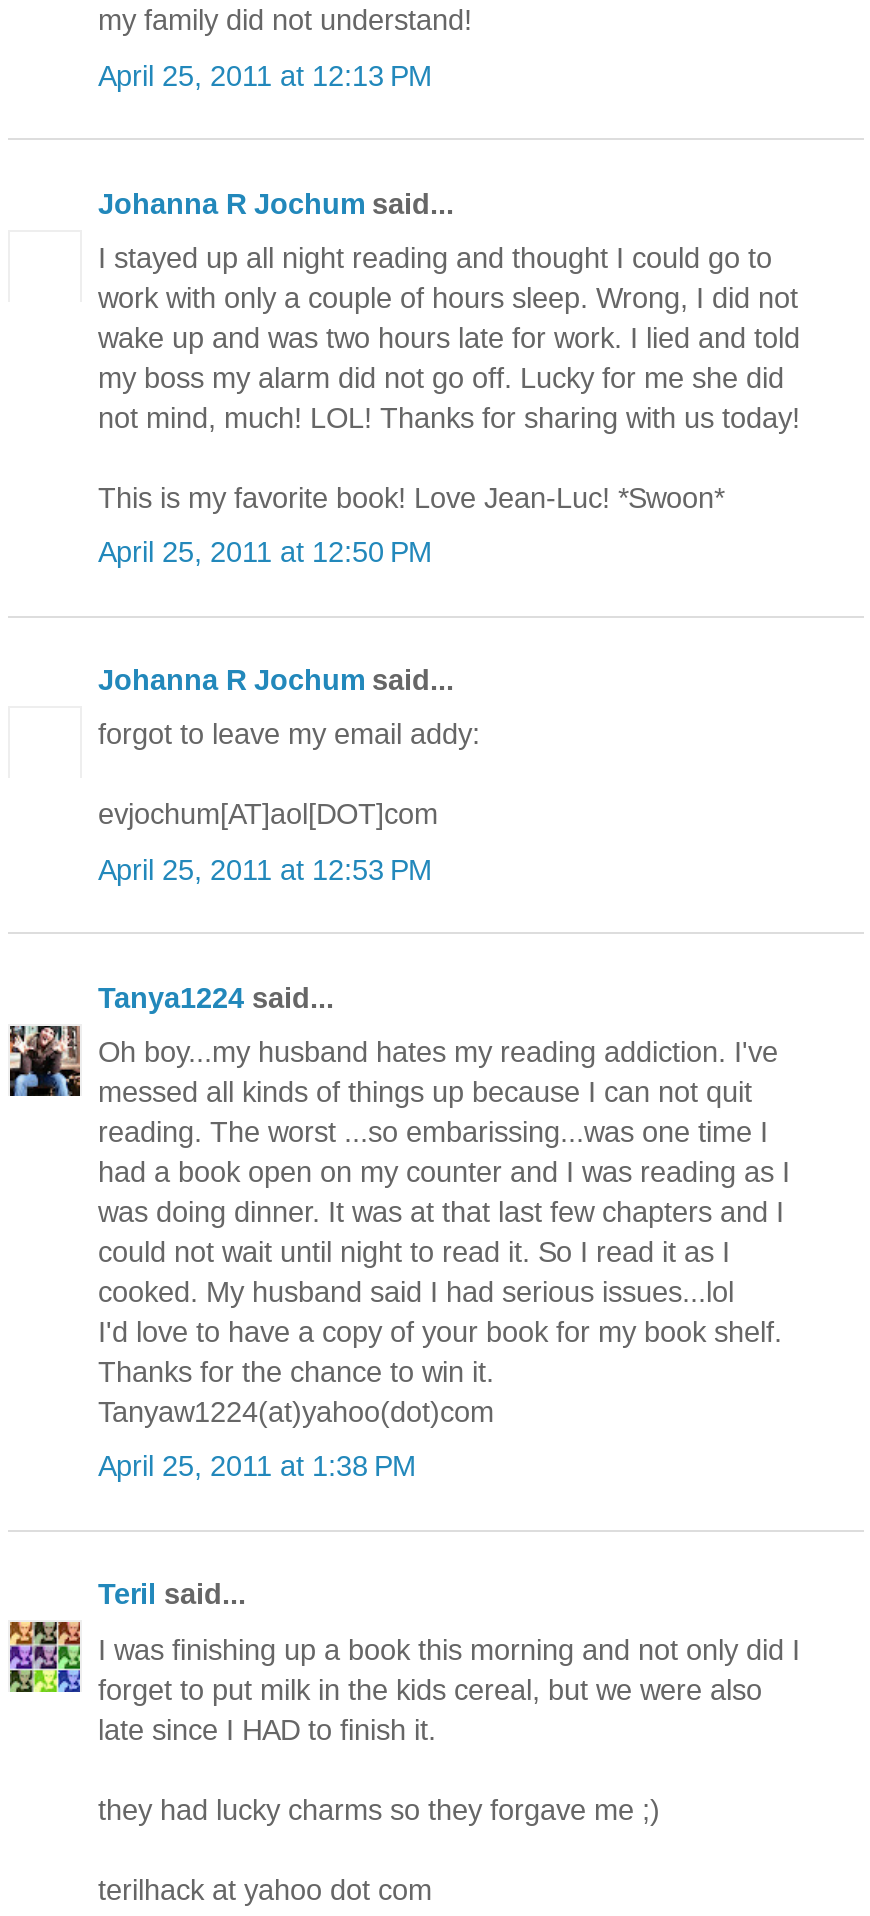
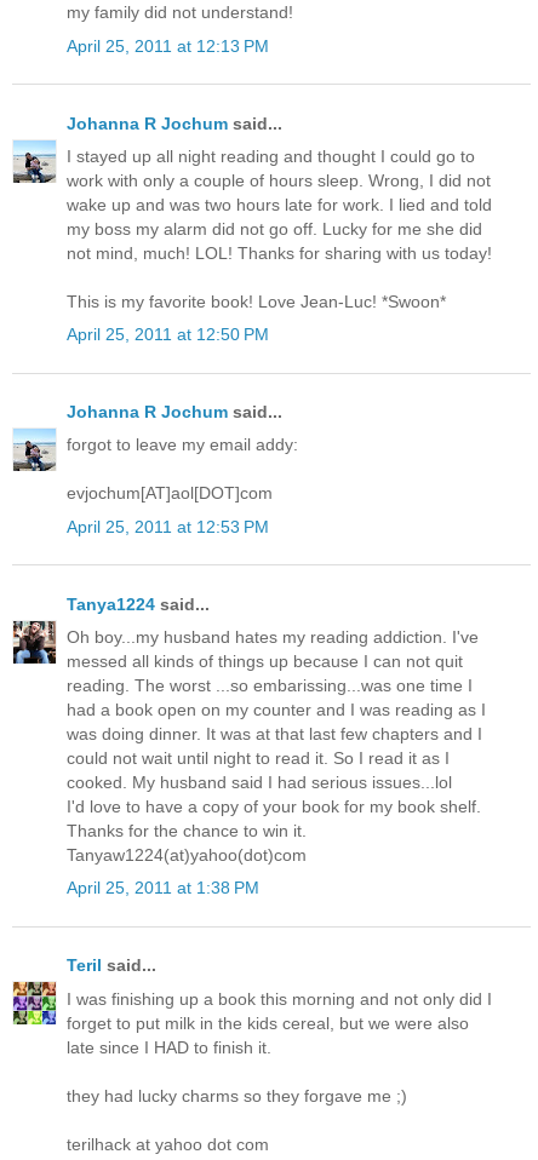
+ [image]

+ [image]
